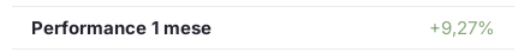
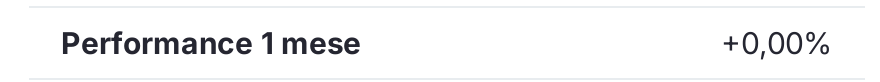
- +9,27%
+ +0,00%
